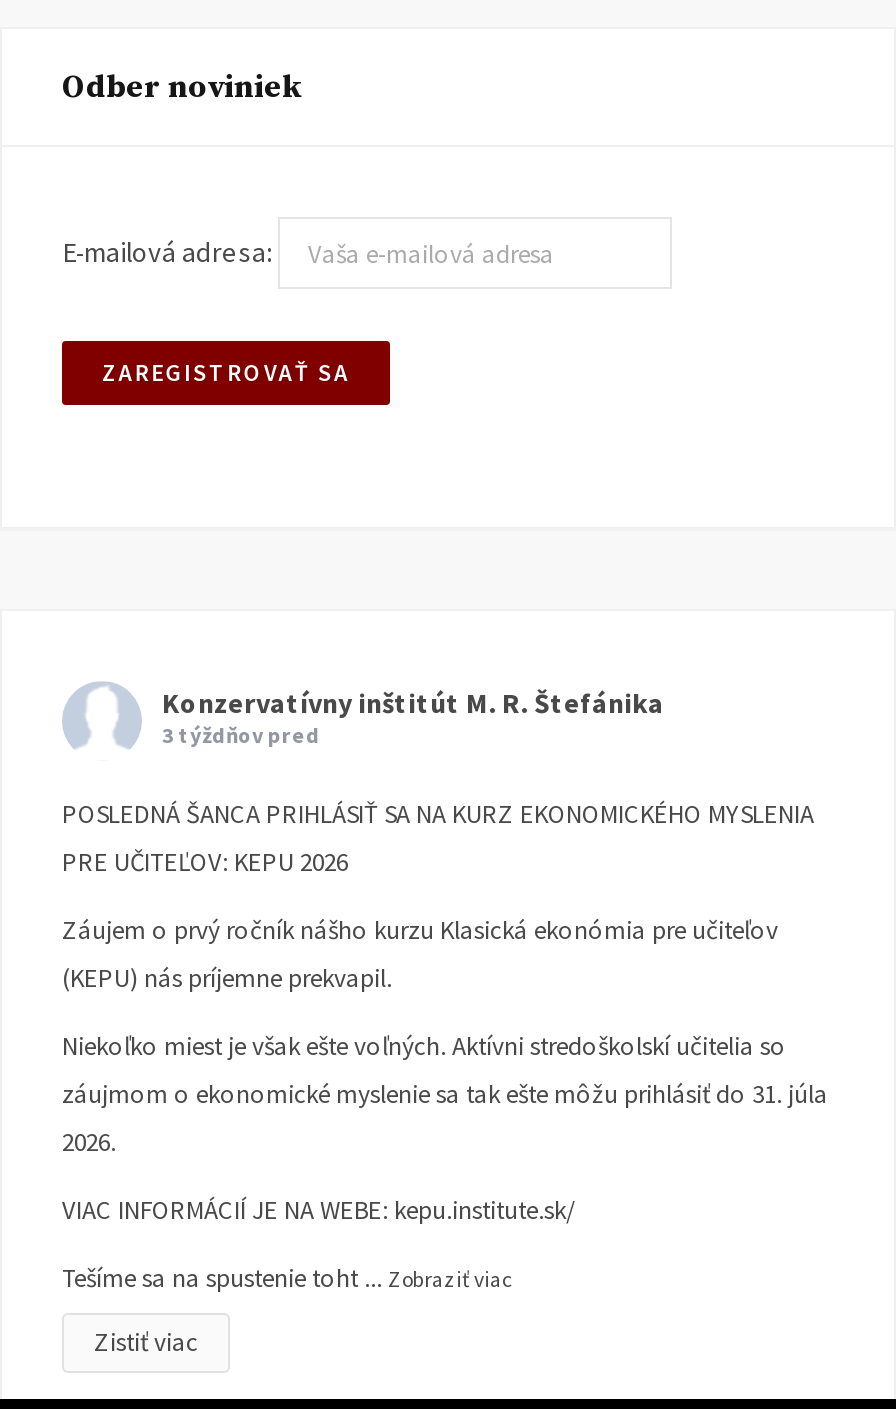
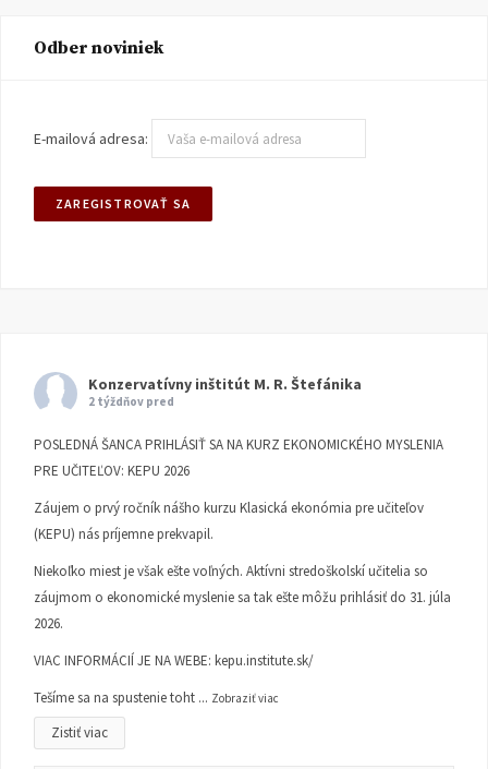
- 3 týždňov pred
+ 2 týždňov pred
